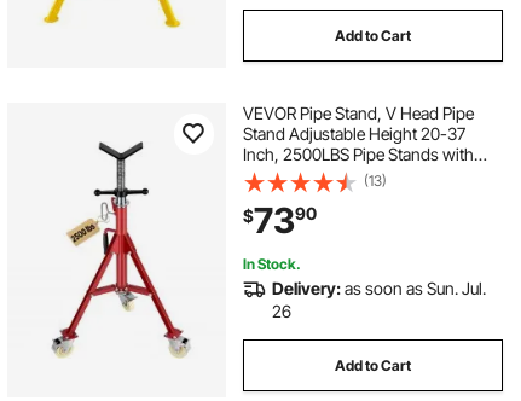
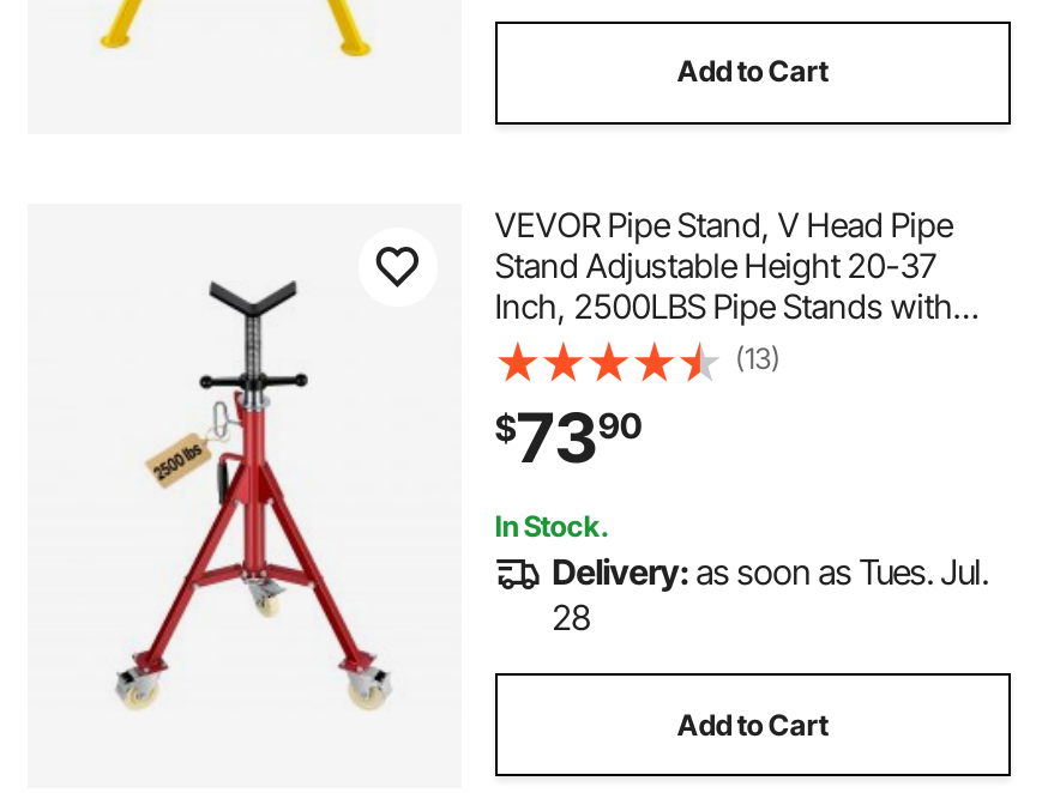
- Delivery: as soon as Sun. Jul.
+ Delivery: as soon as Tues. Jul.

- 26
+ 28
